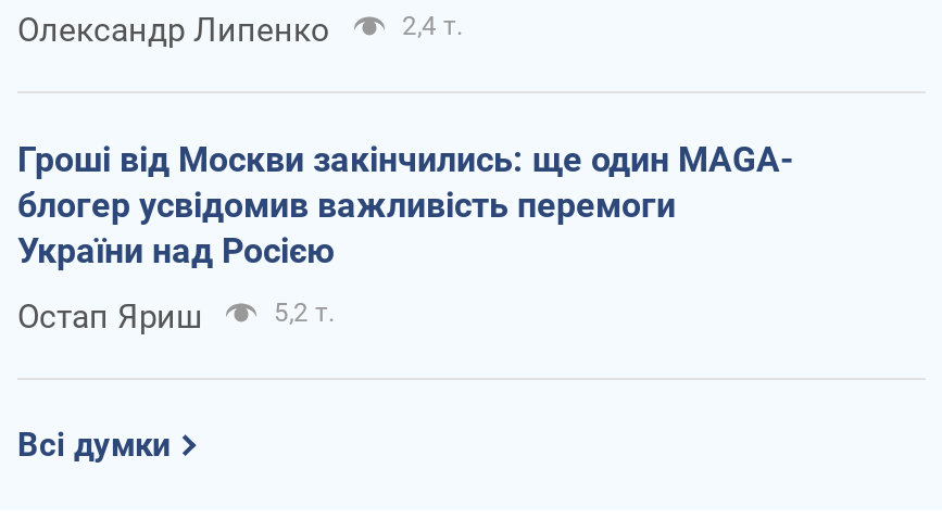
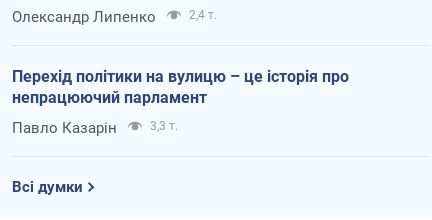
- Гроші від Москви закінчились: ще один MAGA-
- блогер усвідомив важливість перемоги
- України над Росією
+ Перехід політики на вулицю – це історія про
+ непрацюючий парламент

- Остап Яриш
- 5,2 т.
+ Павло Казарін
+ 3,3 т.
